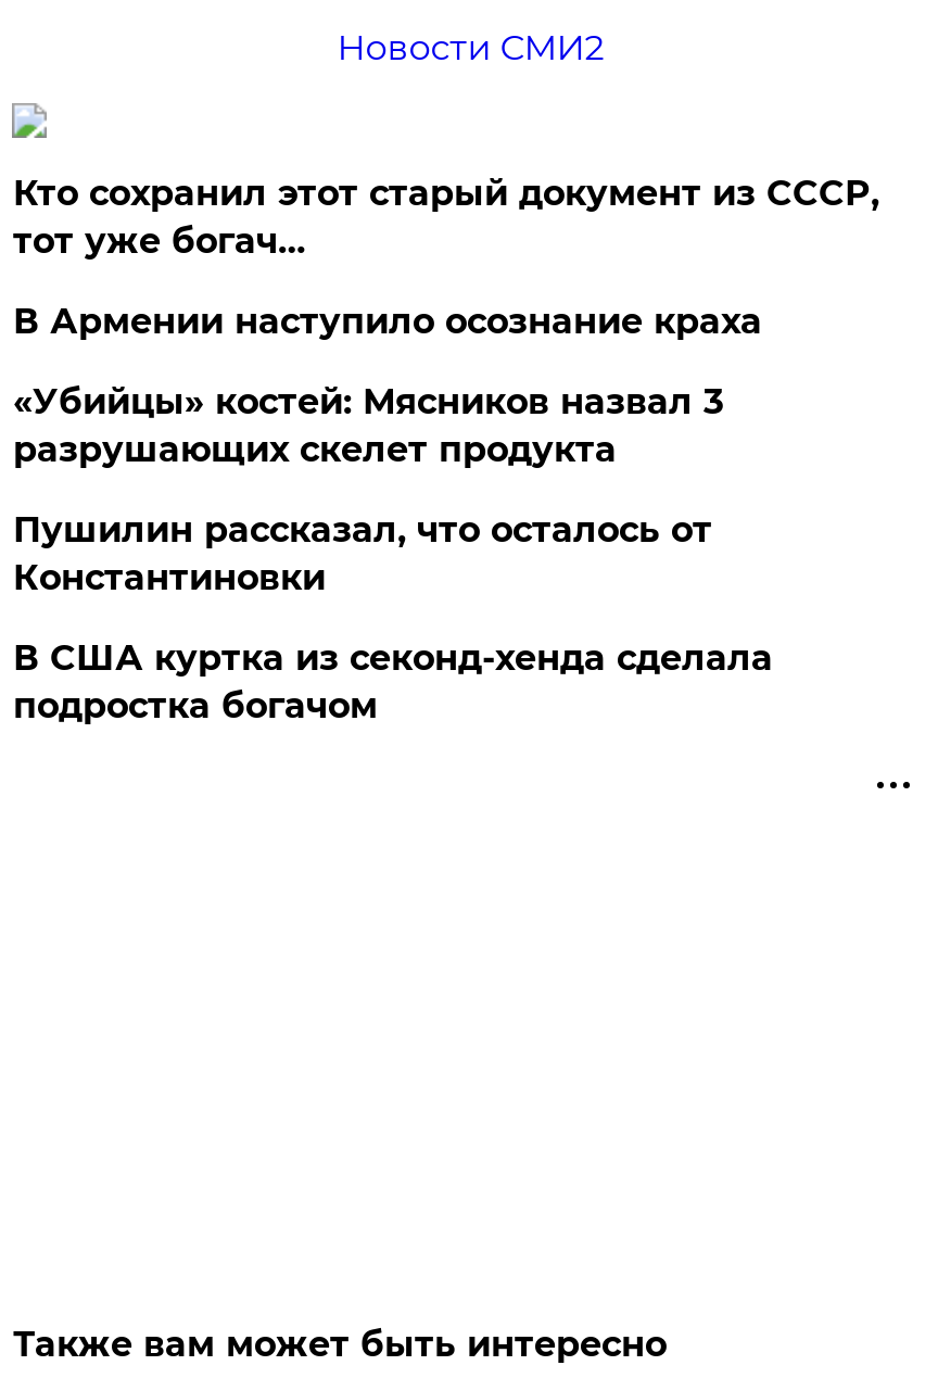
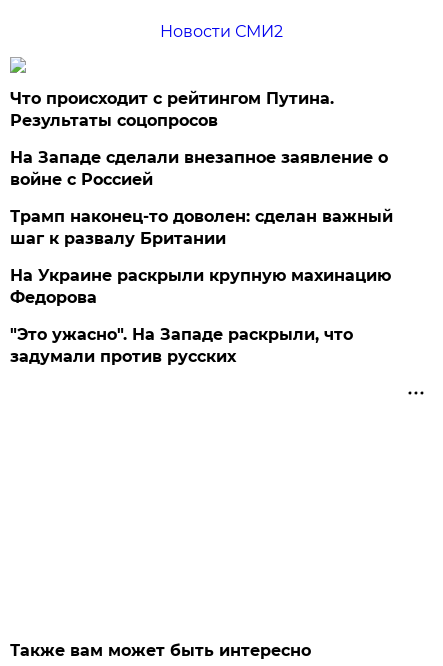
- Кто сохранил этот старый документ из СССР,
- тот уже богач…
+ Что происходит с рейтингом Путина.
+ Результаты соцопросов

- В Армении наступило осознание краха
+ На Западе сделали внезапное заявление о
+ войне с Россией

- «Убийцы» костей: Мясников назвал 3
- разрушающих скелет продукта
+ Трамп наконец-то доволен: сделан важный
+ шаг к развалу Британии

- Пушилин рассказал, что осталось от
- Константиновки
+ На Украине раскрыли крупную махинацию
+ Федорова

- В США куртка из секонд-хенда сделала
- подростка богачом
+ "Это ужасно". На Западе раскрыли, что
+ задумали против русских
